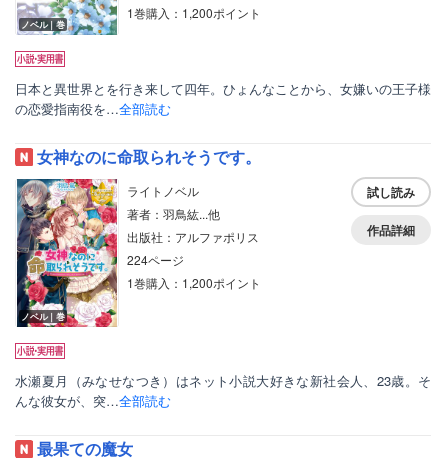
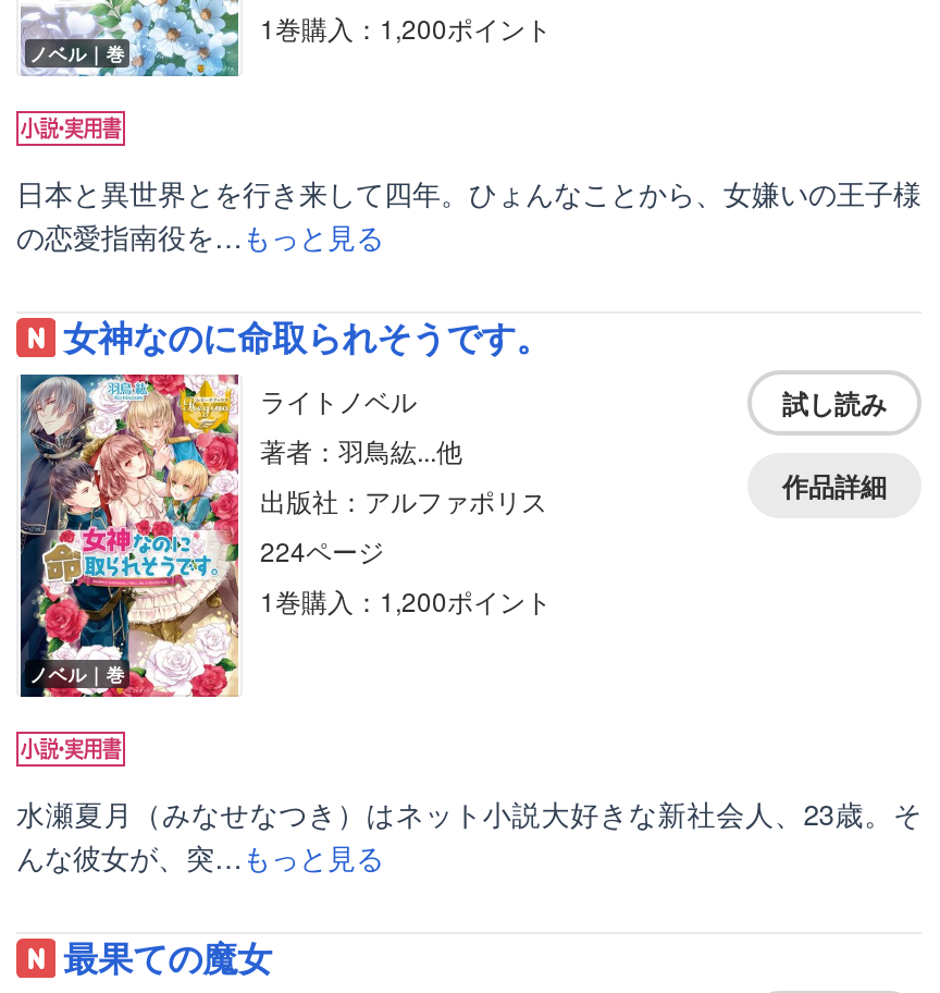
- の恋愛指南役を…全部読む
+ の恋愛指南役を…もっと見る

- んな彼女が、突…全部読む
+ んな彼女が、突…もっと見る
